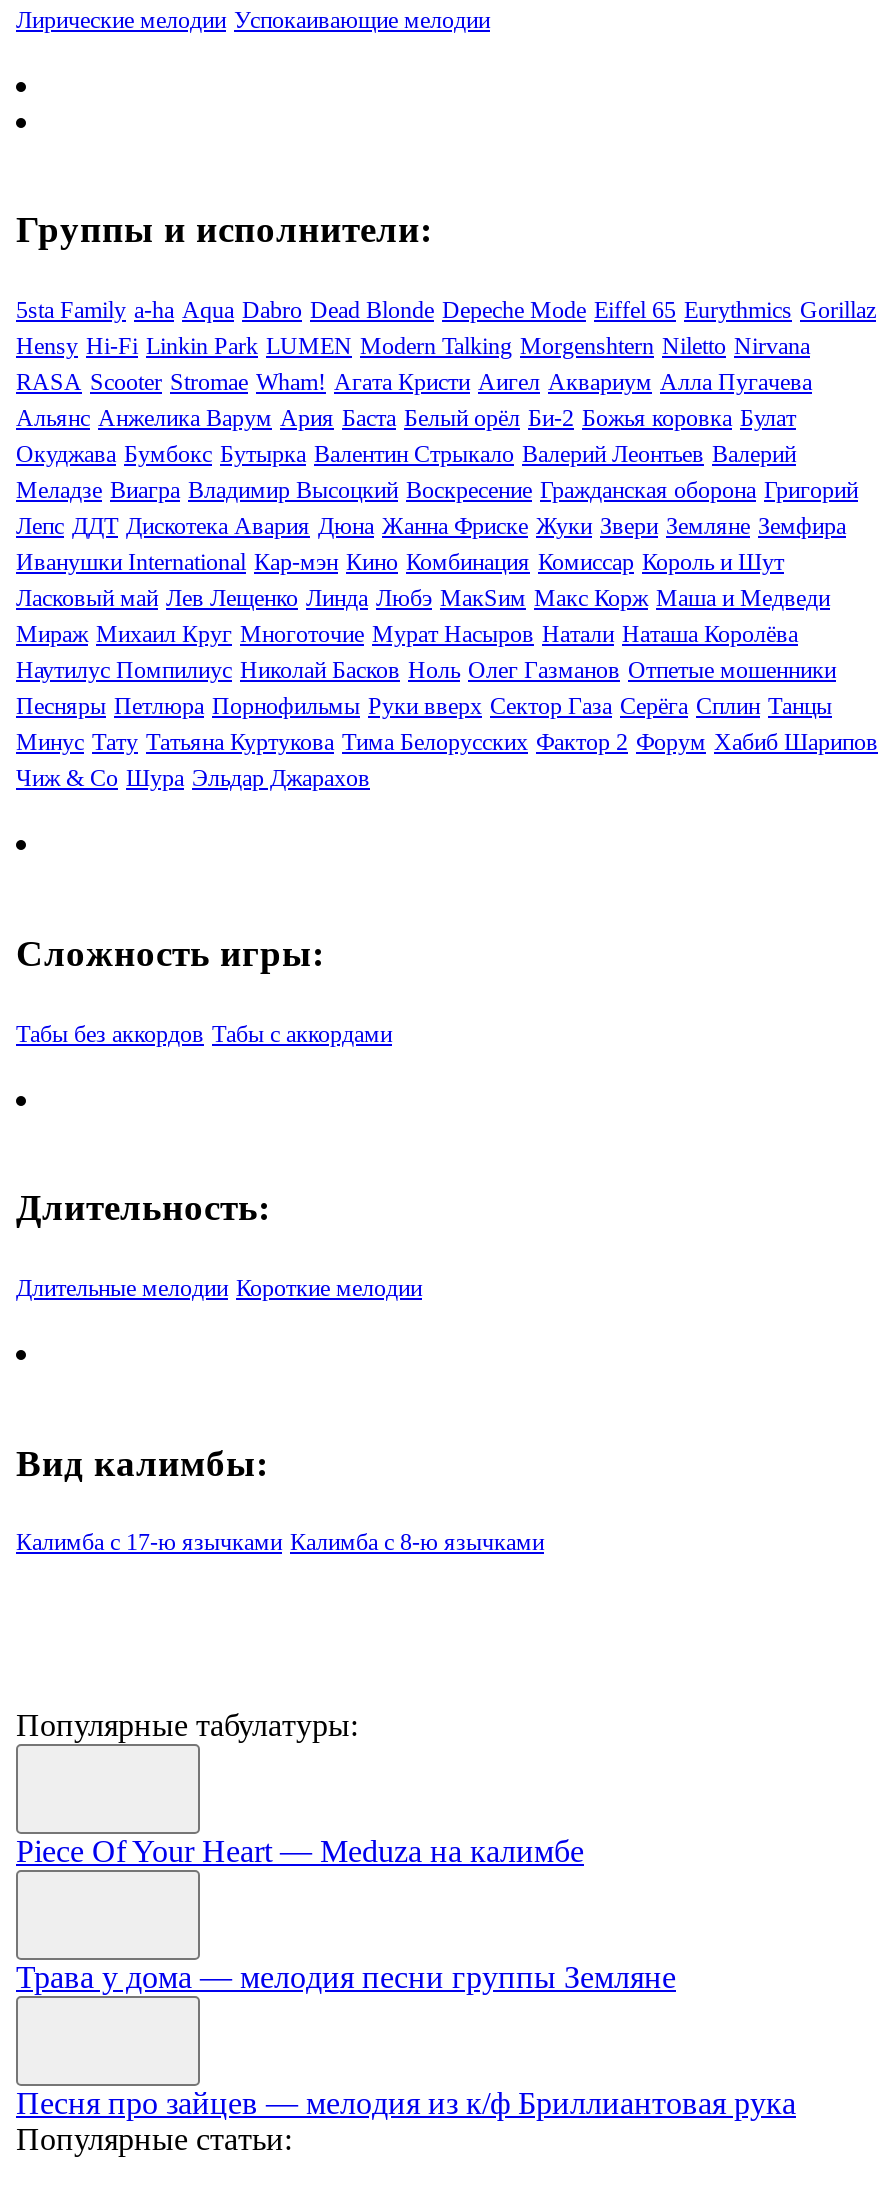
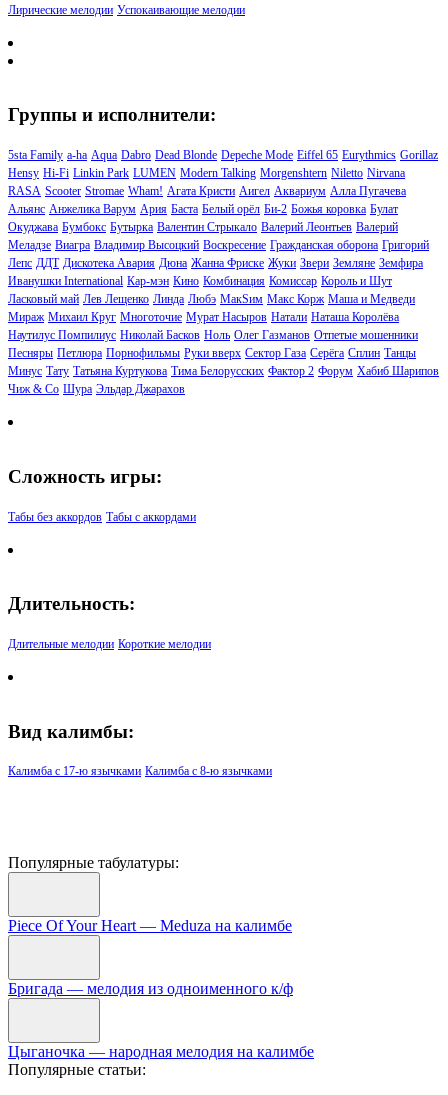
- Трава у дома — мелодия песни группы Земляне
+ Бригада — мелодия из одноименного к/ф

- Песня про зайцев — мелодия из к/ф Бриллиантовая рука
+ Цыганочка — народная мелодия на калимбе
